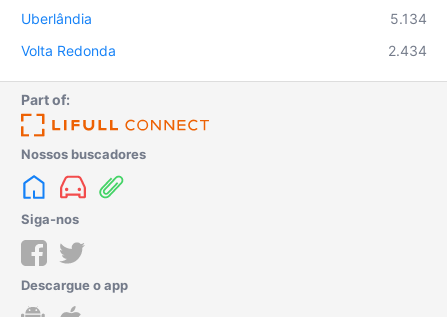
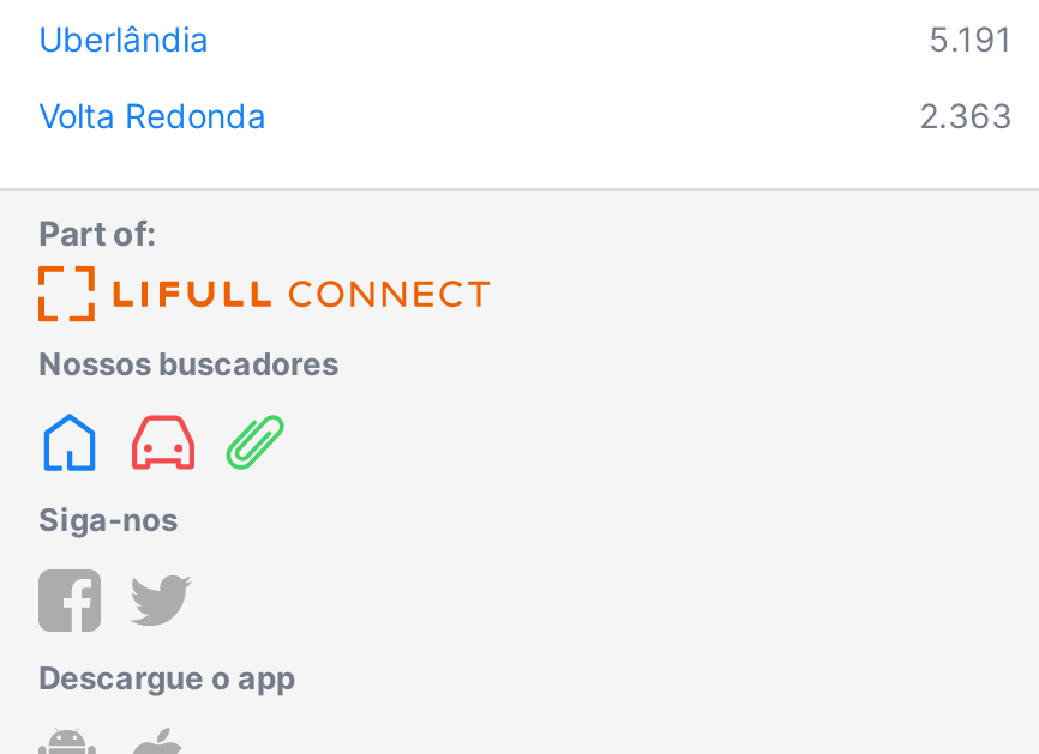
- 5.134
+ 5.191

- 2.434
+ 2.363
